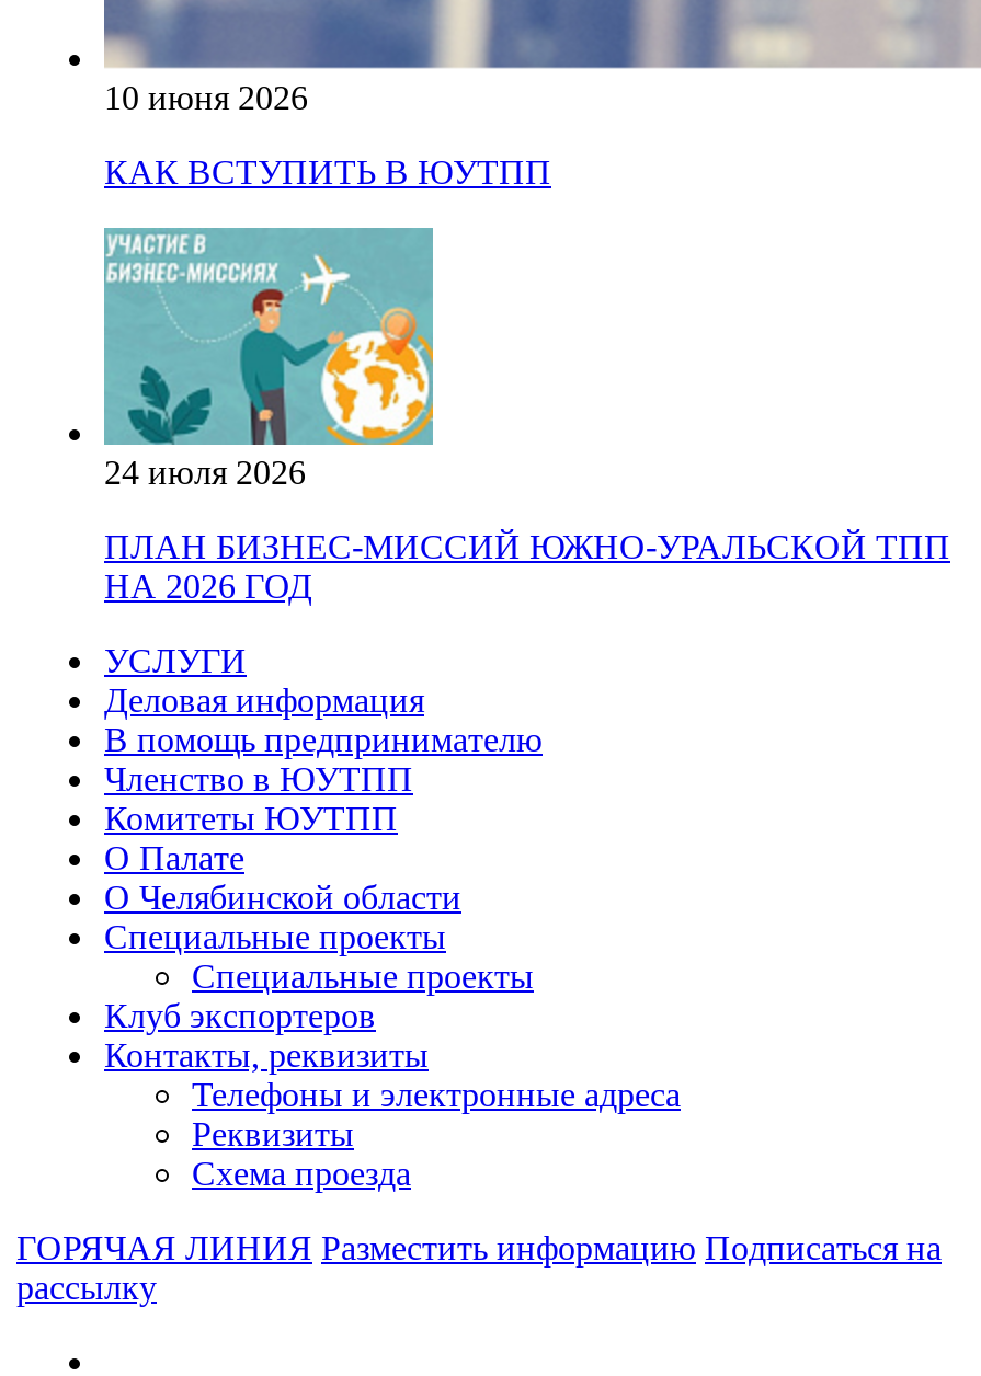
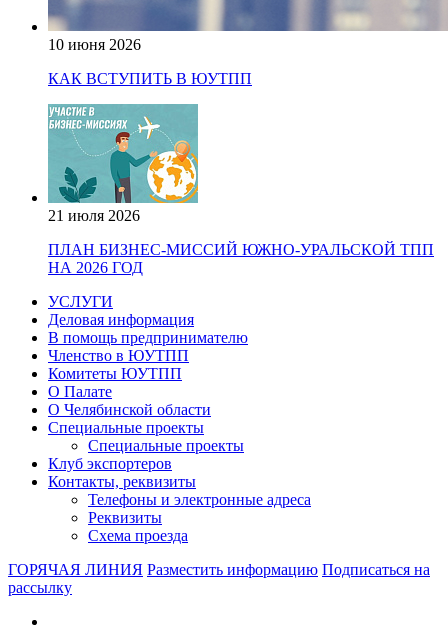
- 24 июля 2026
+ 21 июля 2026
